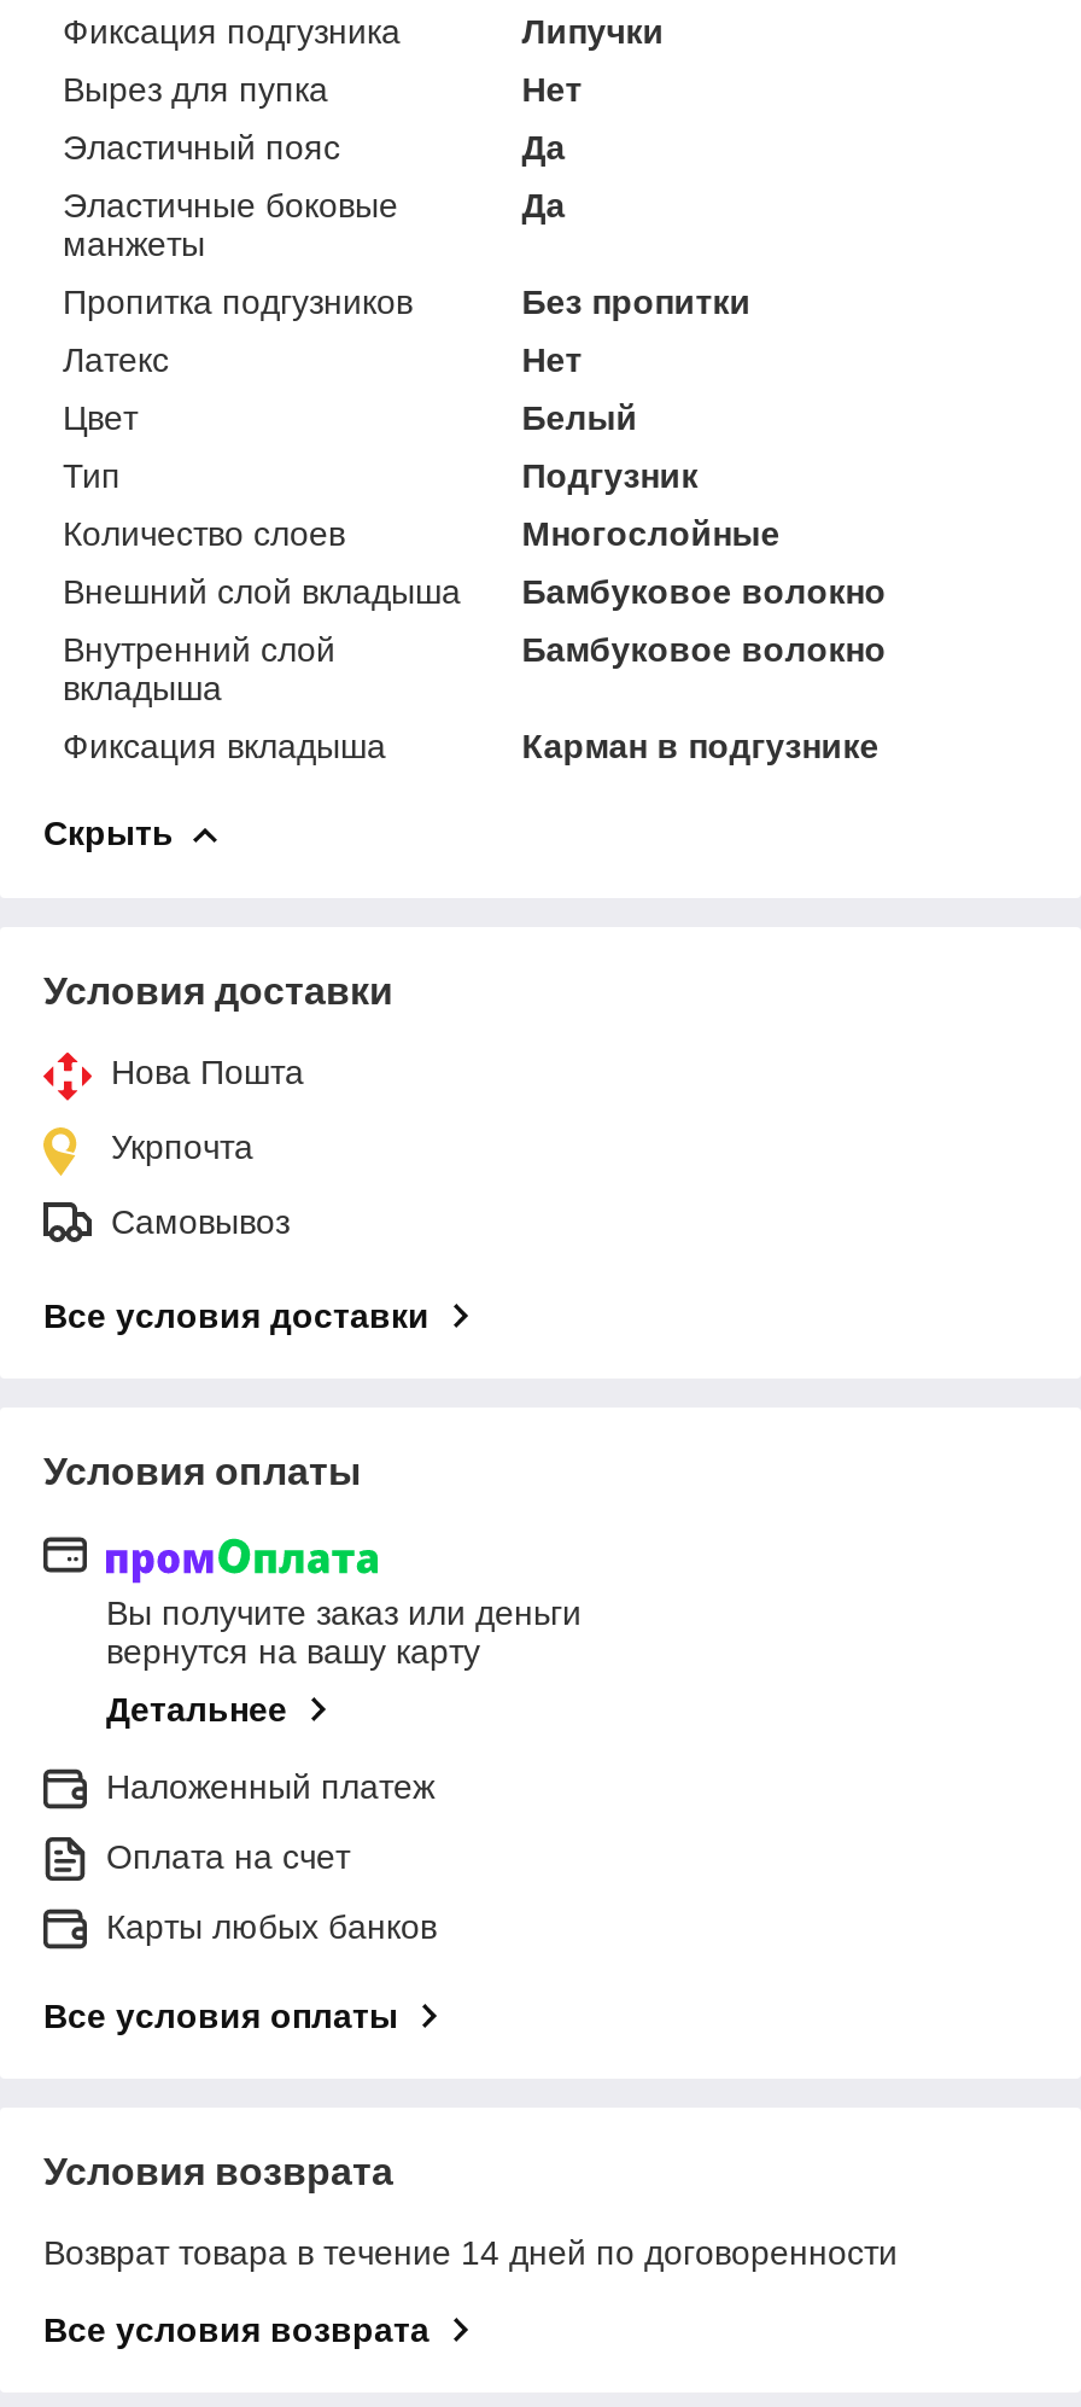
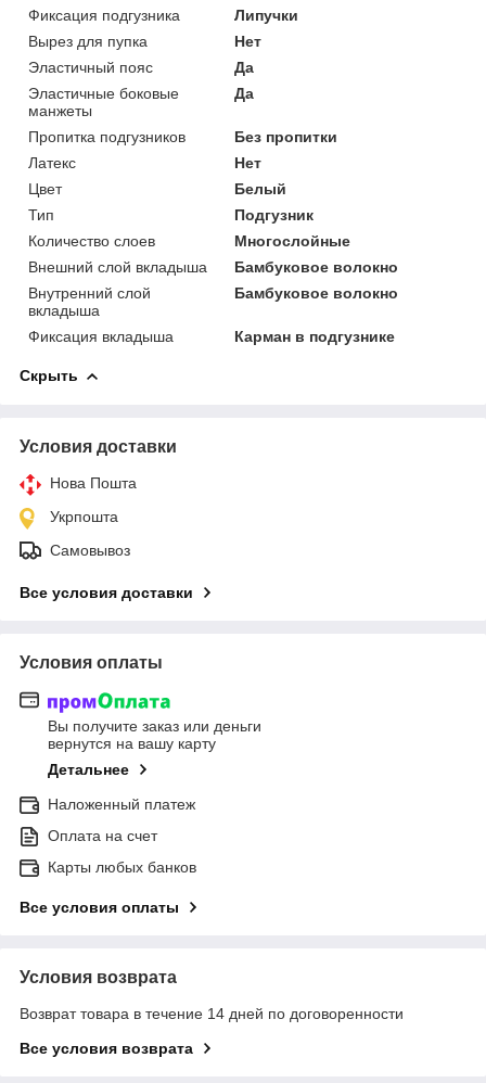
- Укрпочта
+ Укрпошта
